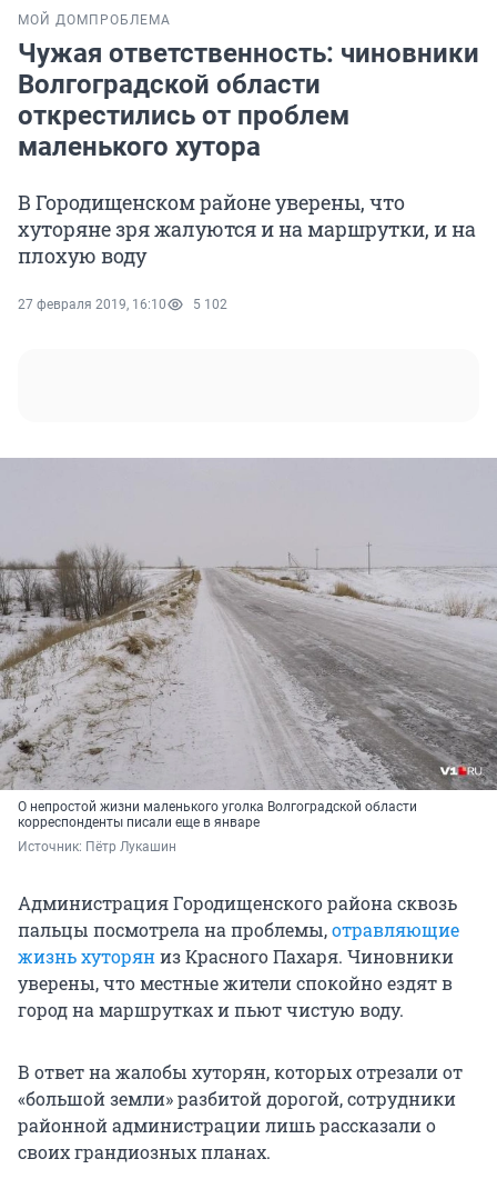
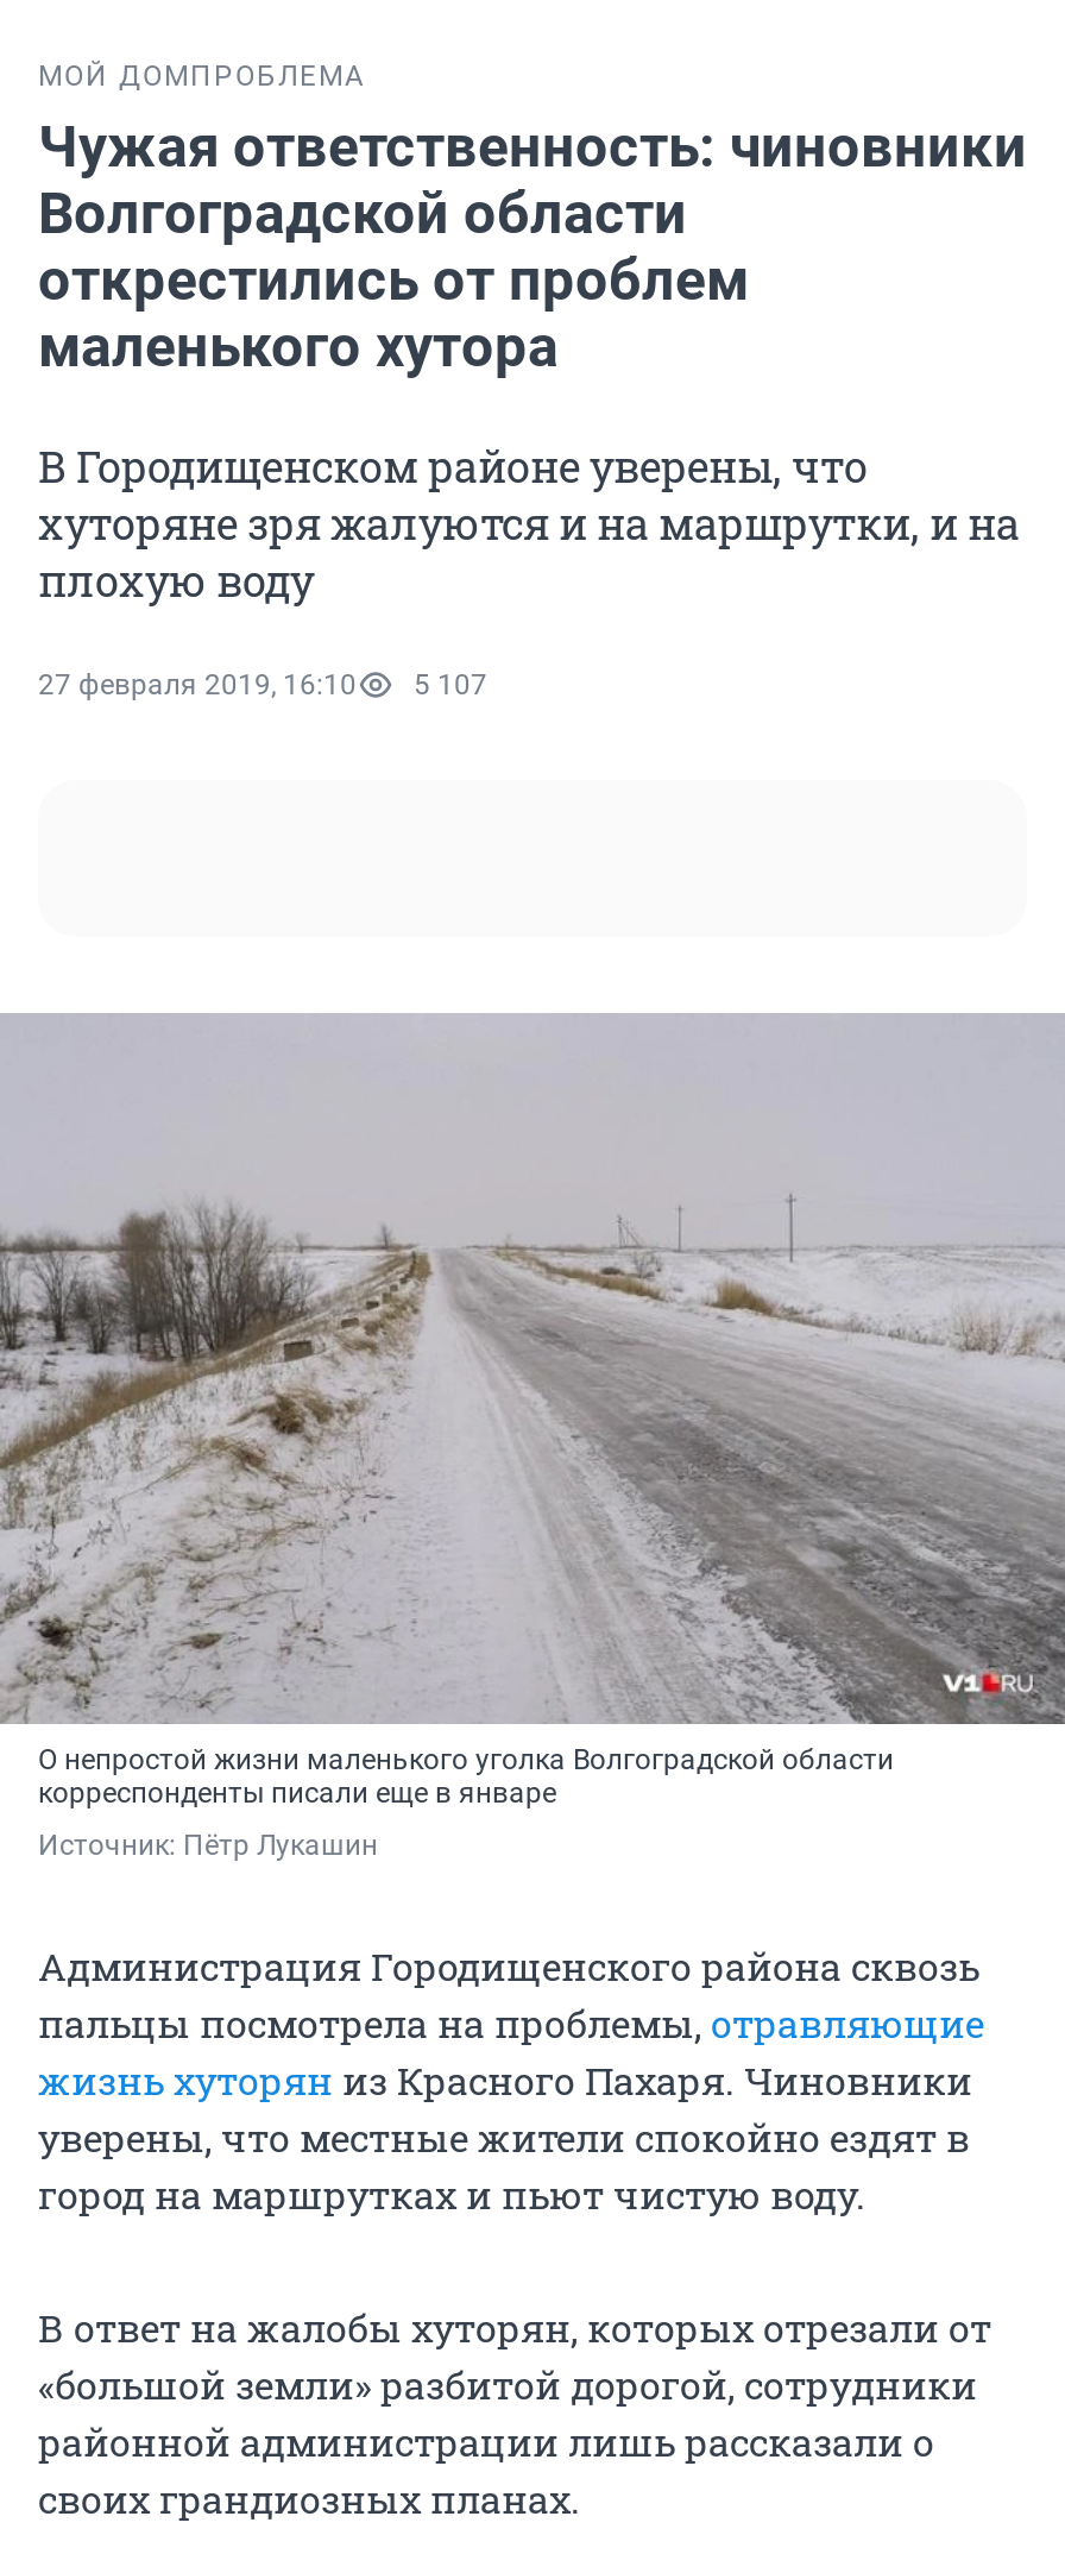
- 27 февраля 2019, 16:10 5 102
+ 27 февраля 2019, 16:10 5 107
